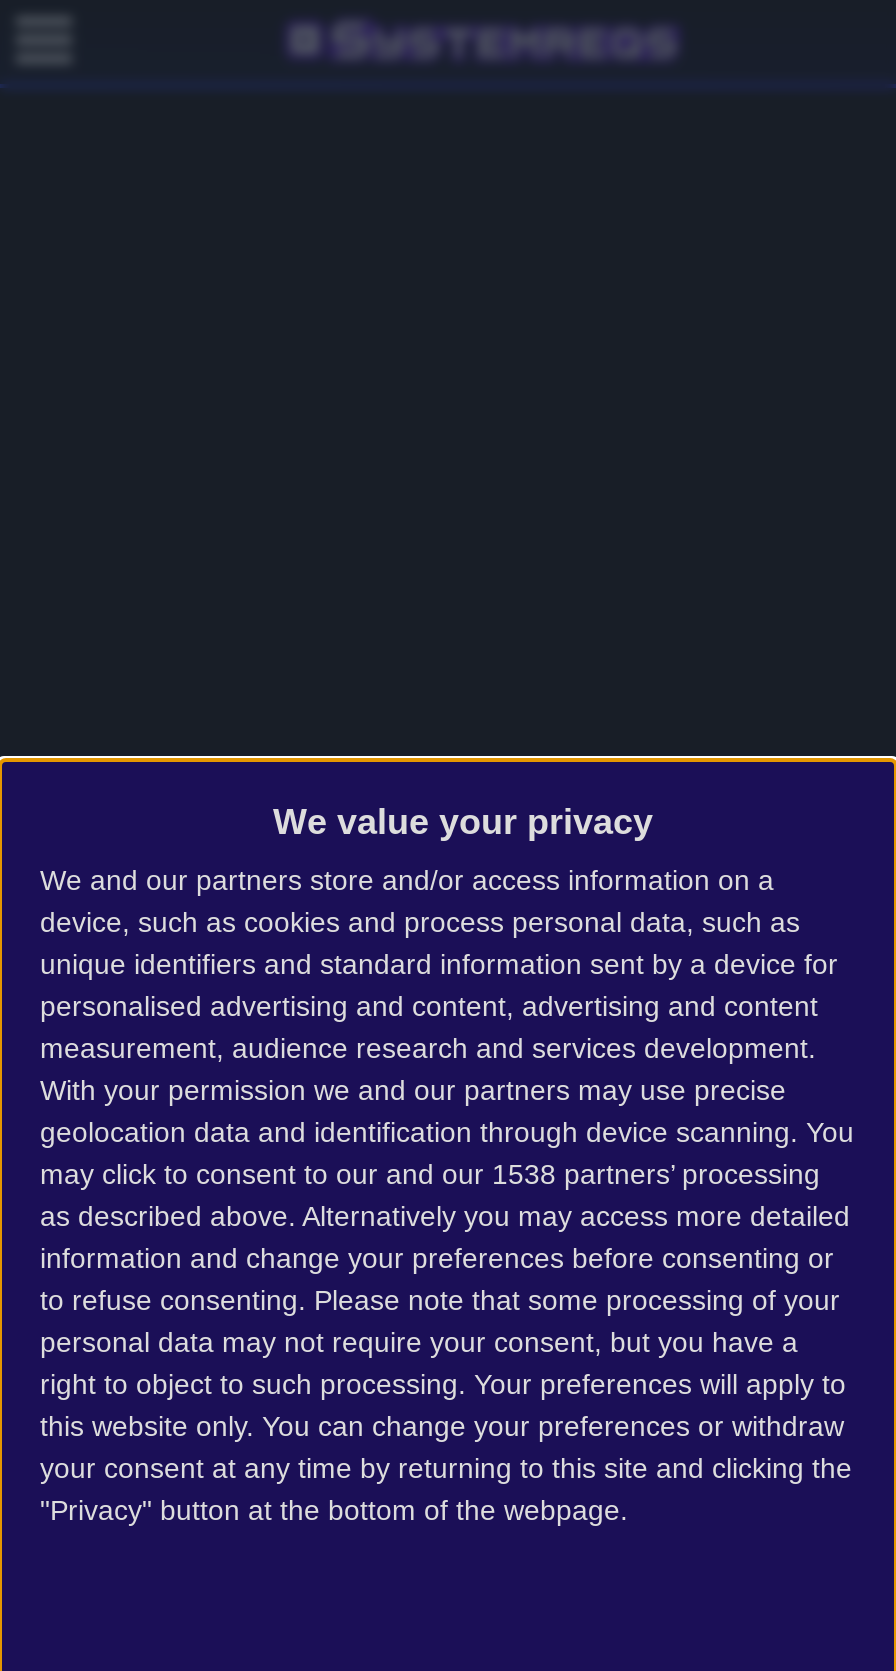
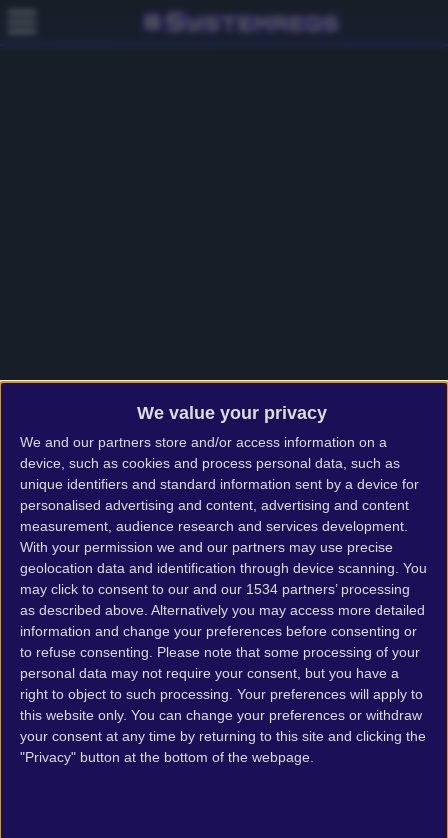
- may click to consent to our and our 1538 partners’ processing
+ may click to consent to our and our 1534 partners’ processing
